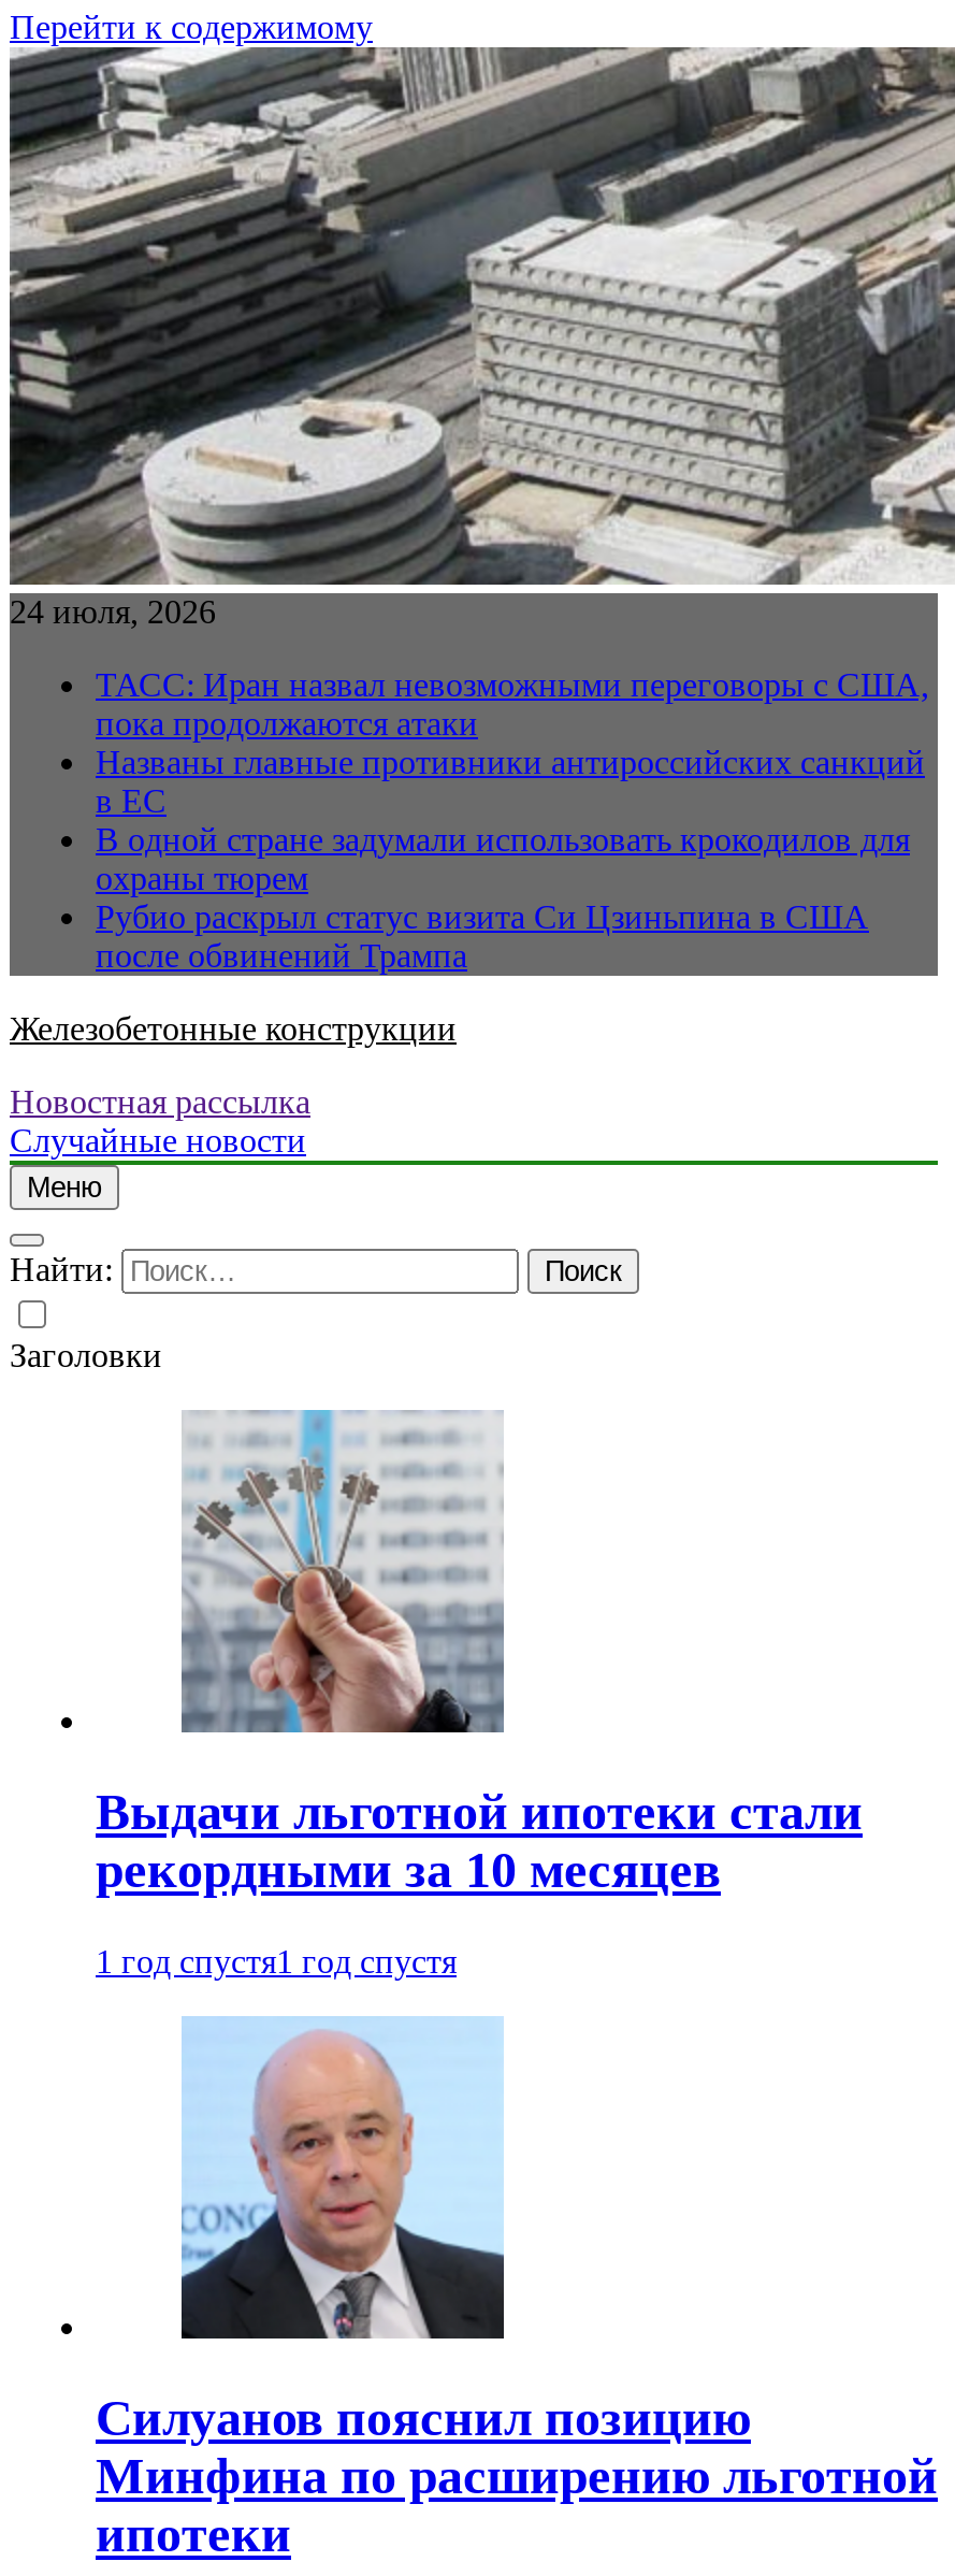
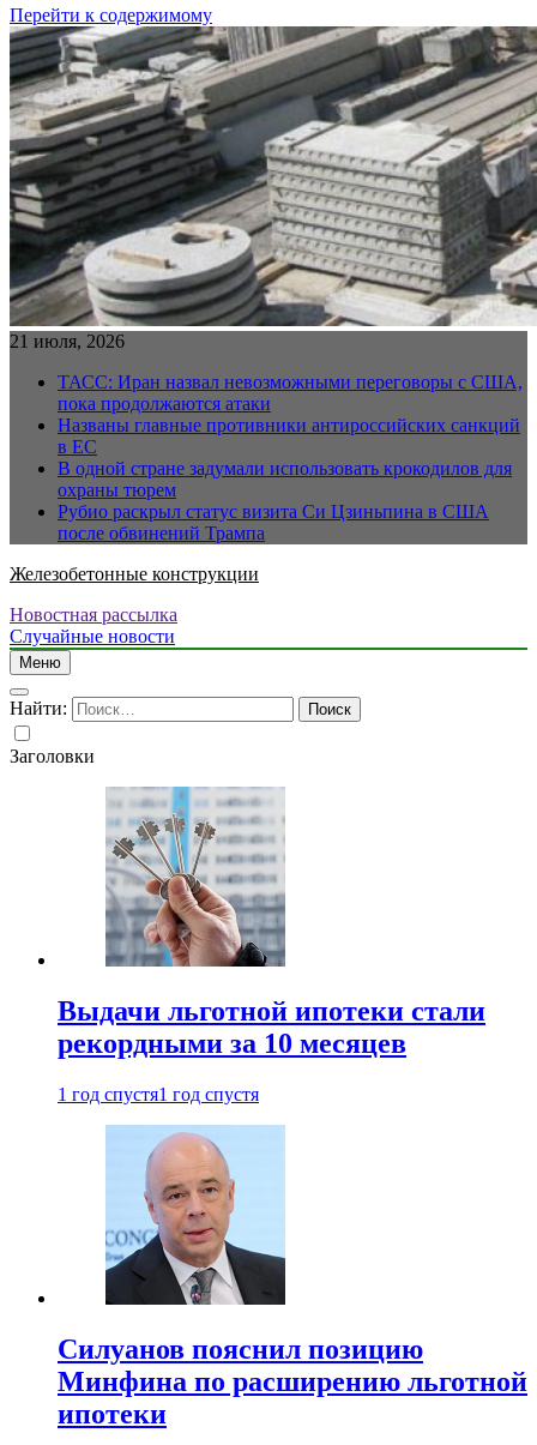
- 24 июля, 2026
+ 21 июля, 2026
